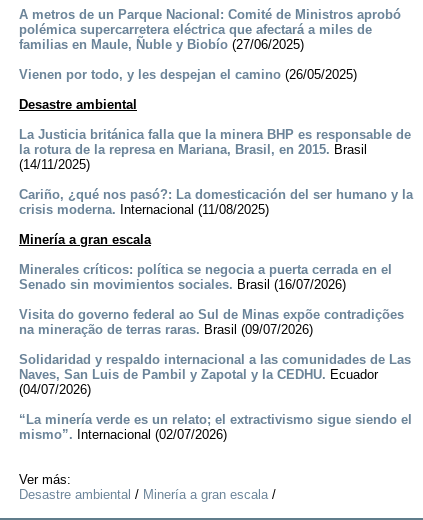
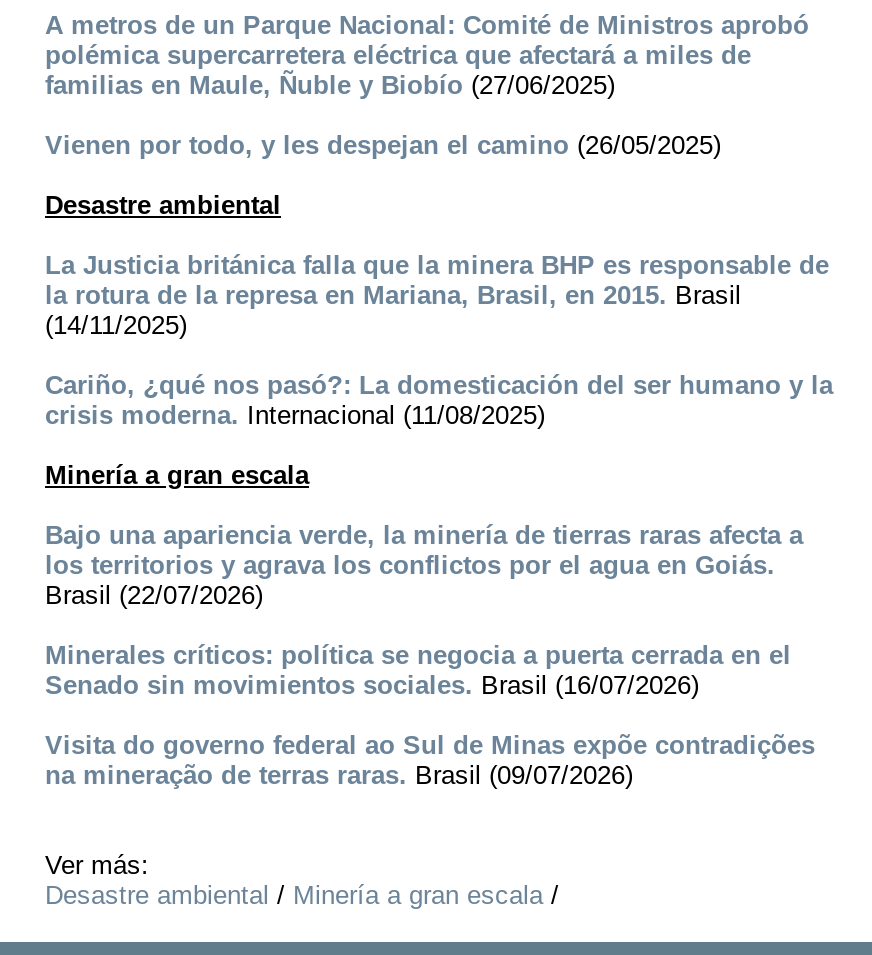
+ Bajo una apariencia verde, la minería de tierras raras afecta a
+ los territorios y agrava los conflictos por el agua en Goiás.
+ Brasil (22/07/2026)

moved down: Minerales críticos: política se negocia a puerta cerrada en el | Senado sin movimientos sociales. Brasil (16/07/2026) | Visita do governo federal ao Sul de Minas expõe contradições | na mineração de terras raras. Brasil (09/07/2026)

- Solidaridad y respaldo internacional a las comunidades de Las
- Naves, San Luis de Pambil y Zapotal y la CEDHU. Ecuador
- (04/07/2026)
- “La minería verde es un relato; el extractivismo sigue siendo el
- mismo”. Internacional (02/07/2026)
